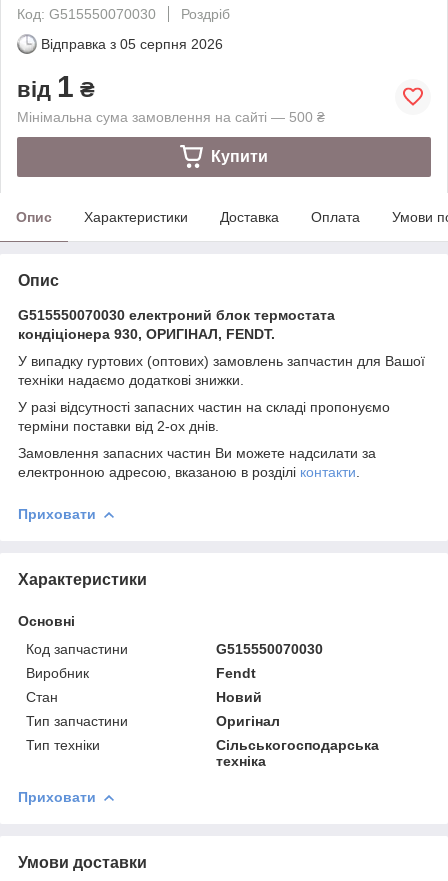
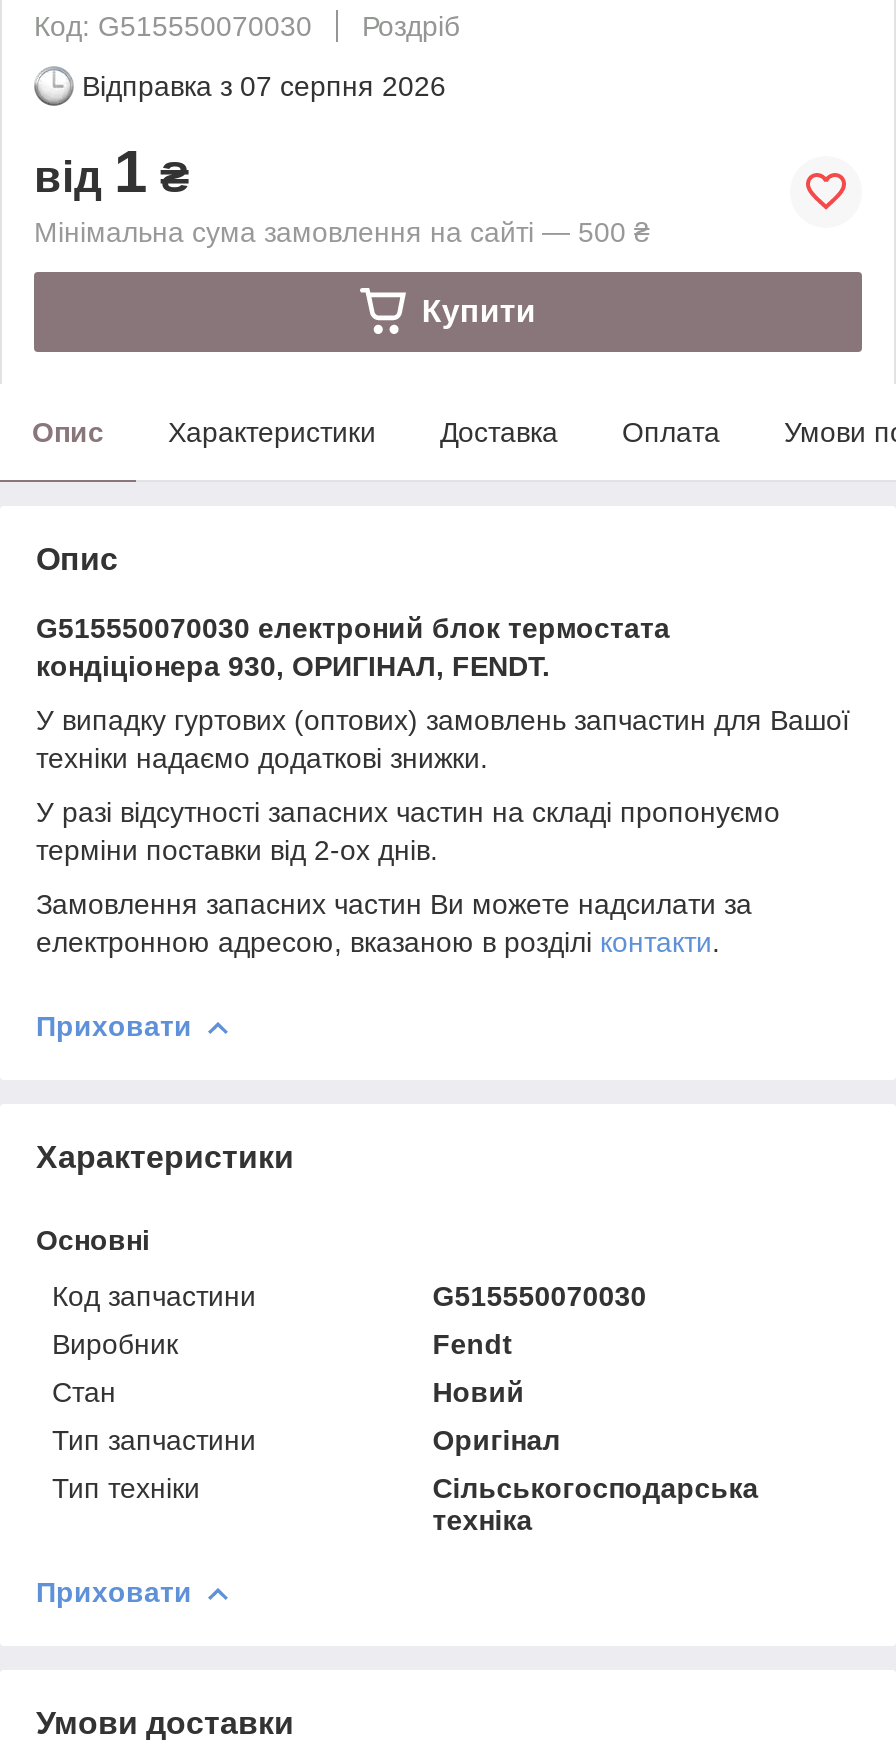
- Відправка з 05 серпня 2026
+ Відправка з 07 серпня 2026
